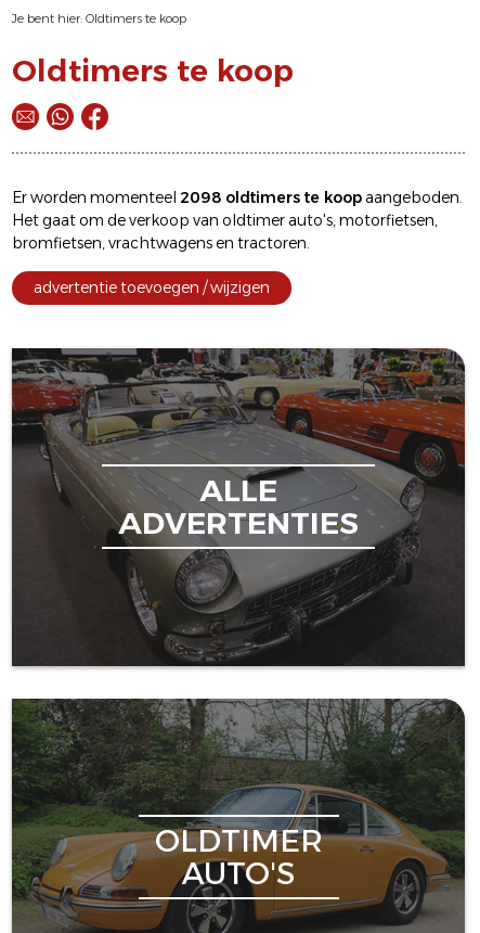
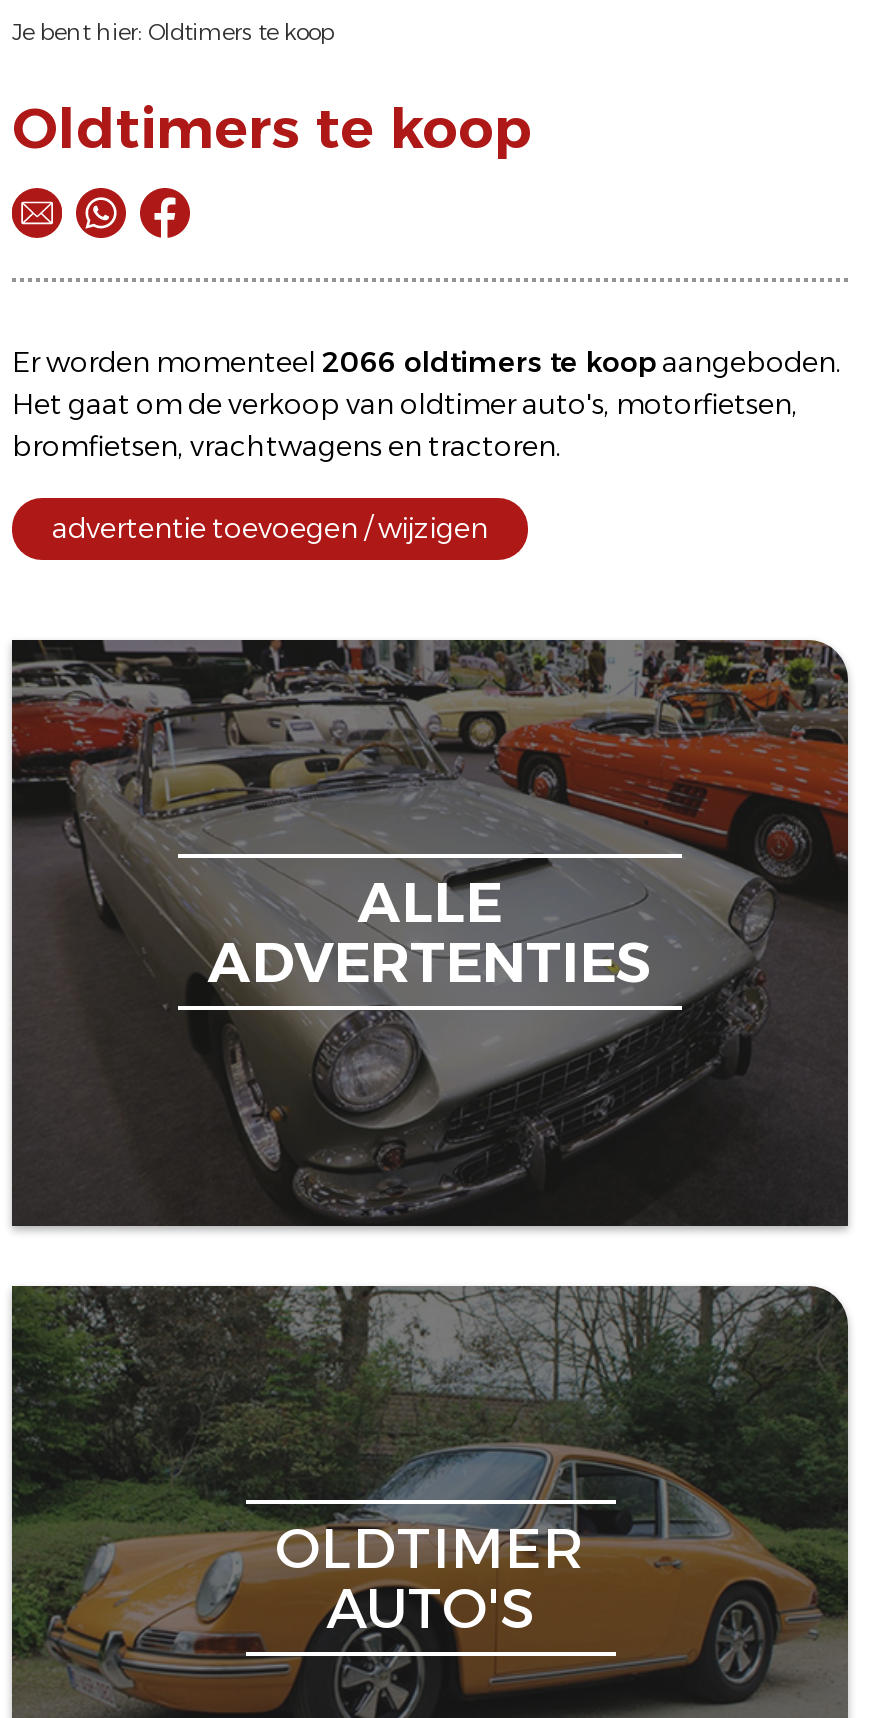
- Er worden momenteel 2098 oldtimers te koop aangeboden.
+ Er worden momenteel 2066 oldtimers te koop aangeboden.
